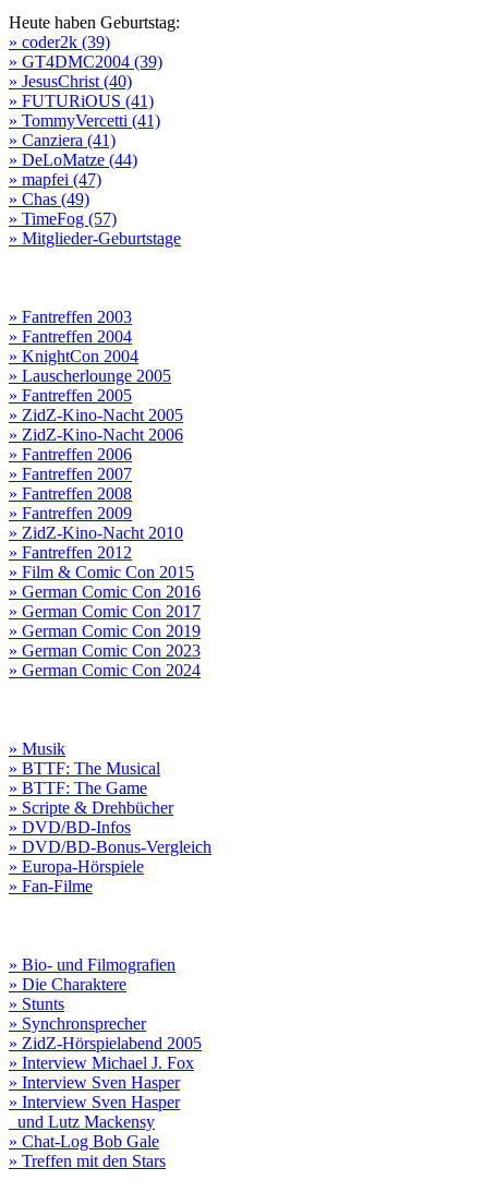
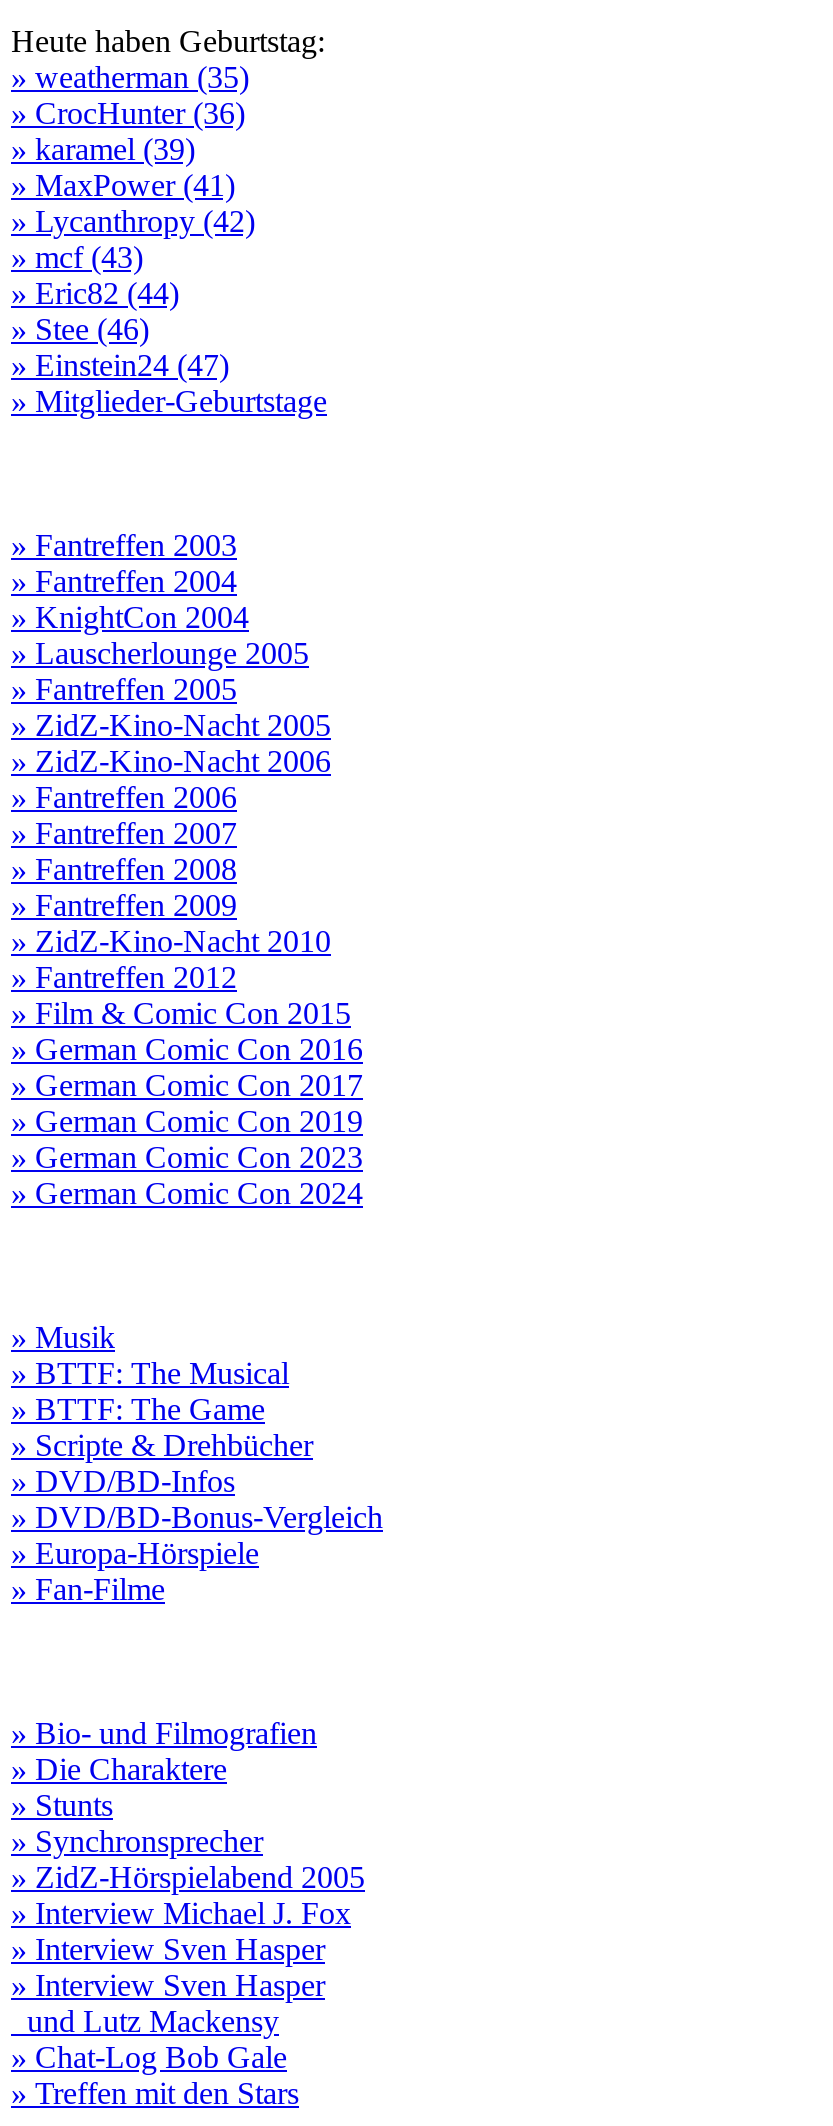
- » coder2k (39)
- » GT4DMC2004 (39)
- » JesusChrist (40)
- » FUTURiOUS (41)
- » TommyVercetti (41)
- » Canziera (41)
- » DeLoMatze (44)
- » mapfei (47)
- » Chas (49)
- » TimeFog (57)
+ » weatherman (35)
+ » CrocHunter (36)
+ » karamel (39)
+ » MaxPower (41)
+ » Lycanthropy (42)
+ » mcf (43)
+ » Eric82 (44)
+ » Stee (46)
+ » Einstein24 (47)
